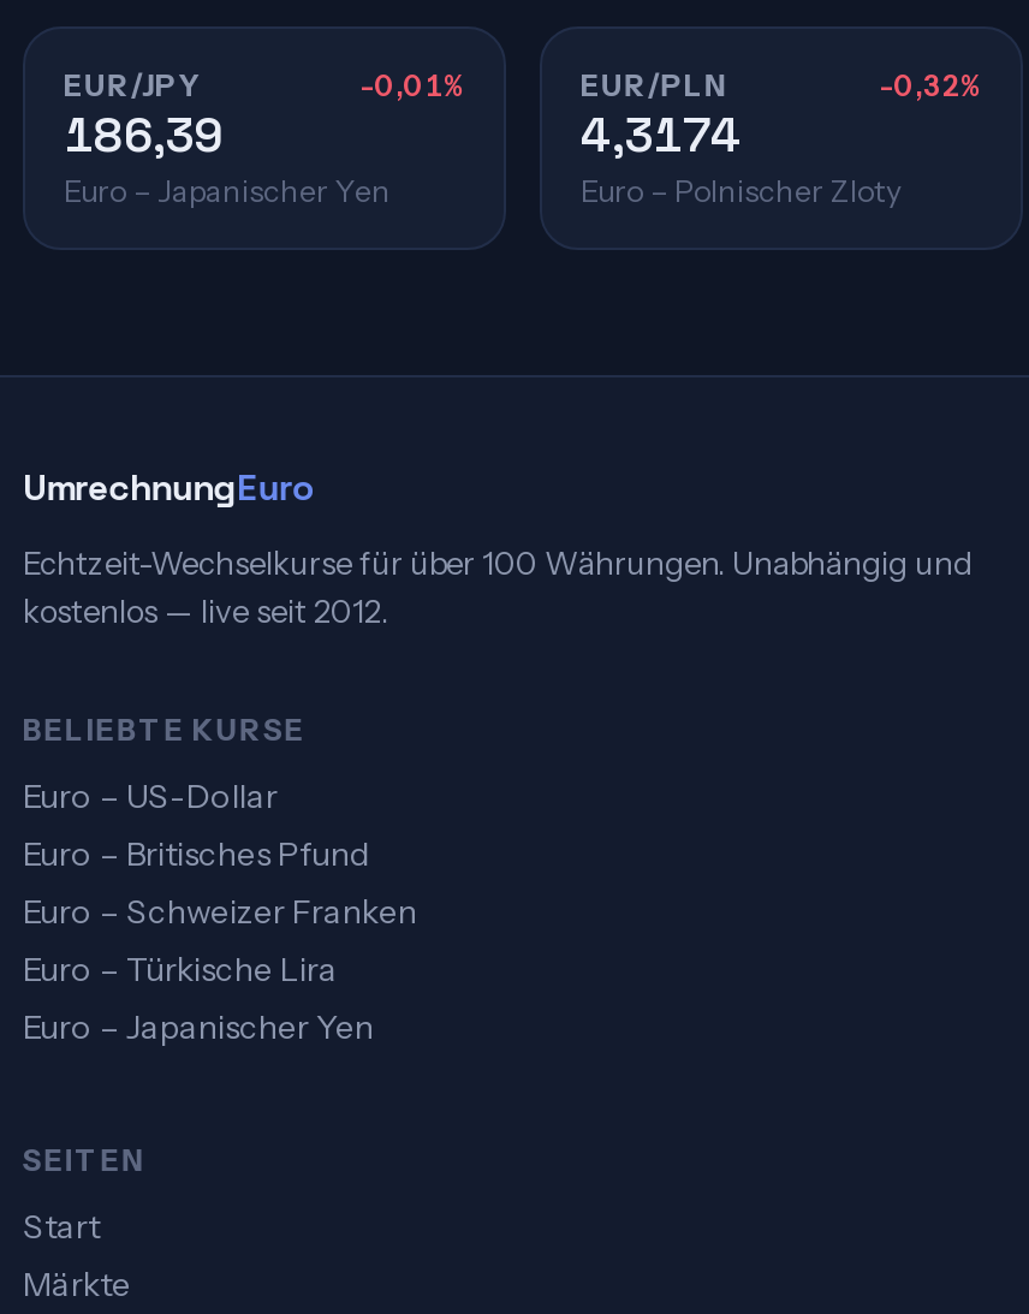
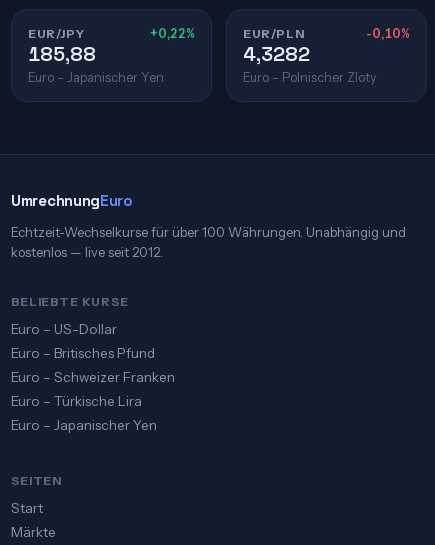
- -0,01%
+ +0,22%

- -0,32%
+ -0,10%

- 186,39
+ 185,88

- 4,3174
+ 4,3282
